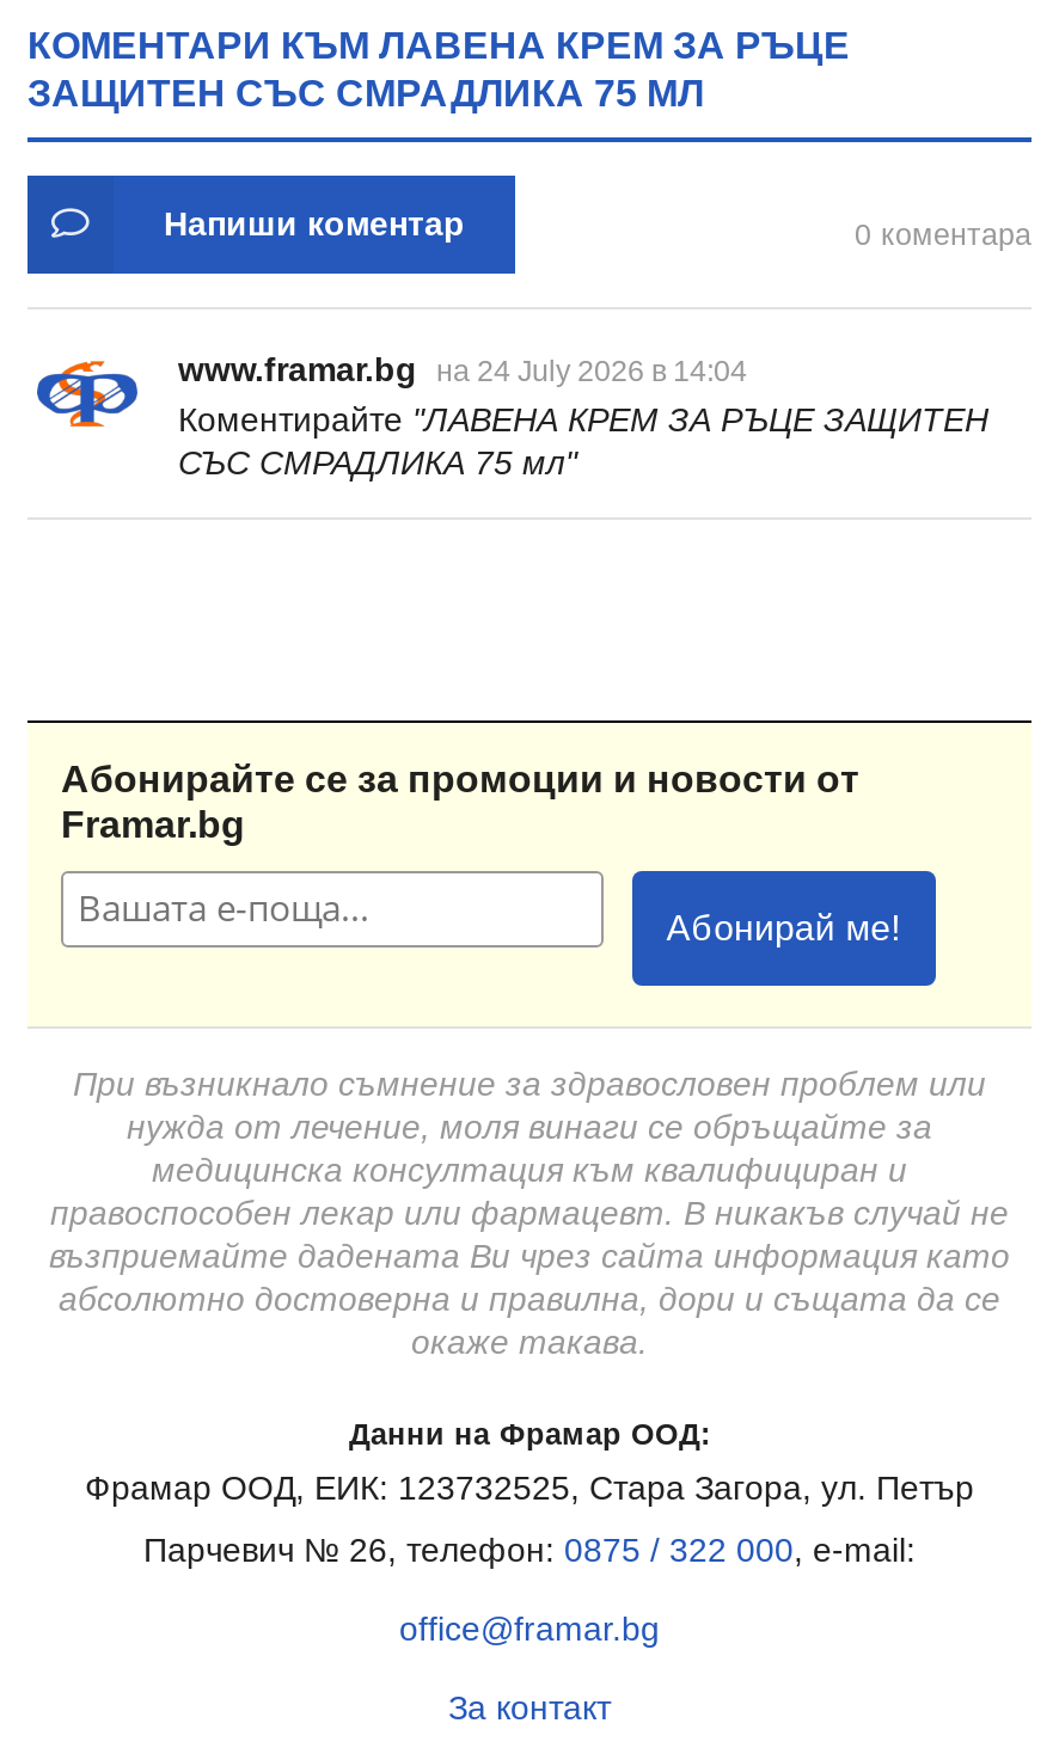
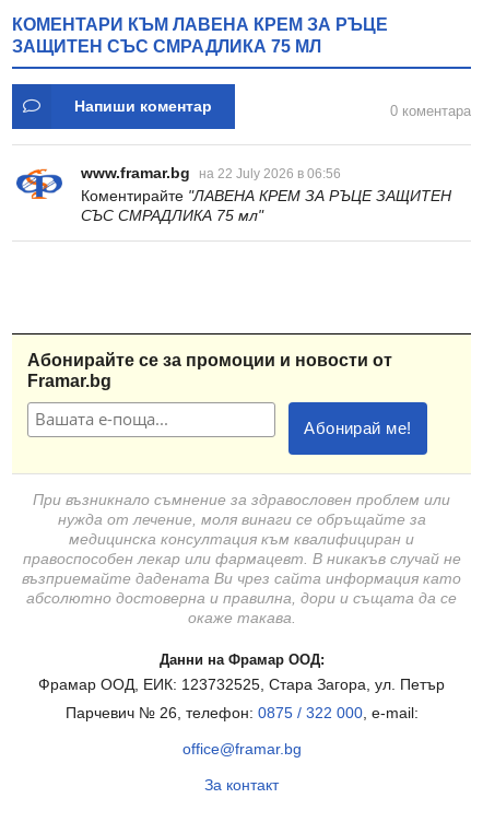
- www.framar.bg на 24 July 2026 в 14:04
+ www.framar.bg на 22 July 2026 в 06:56
